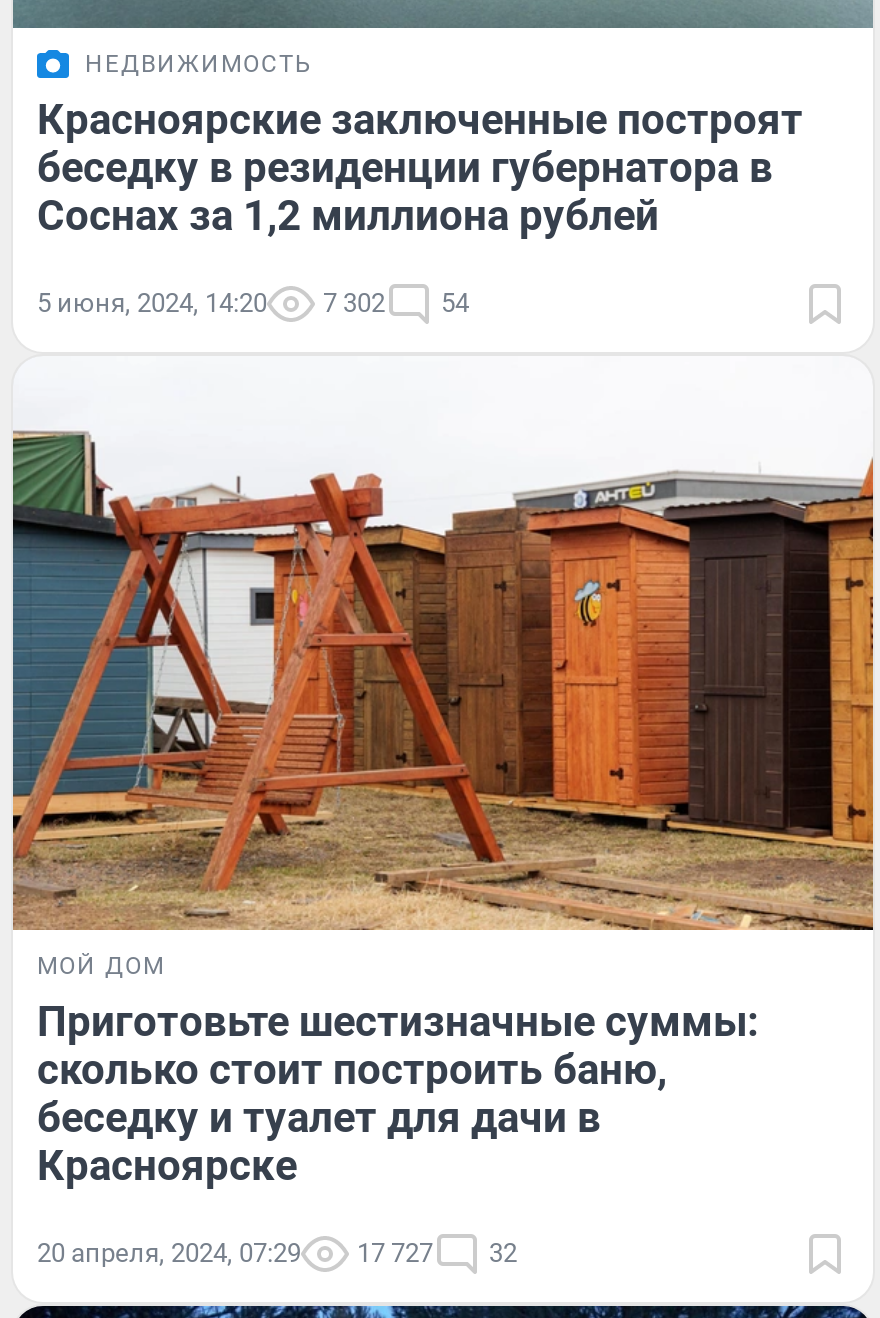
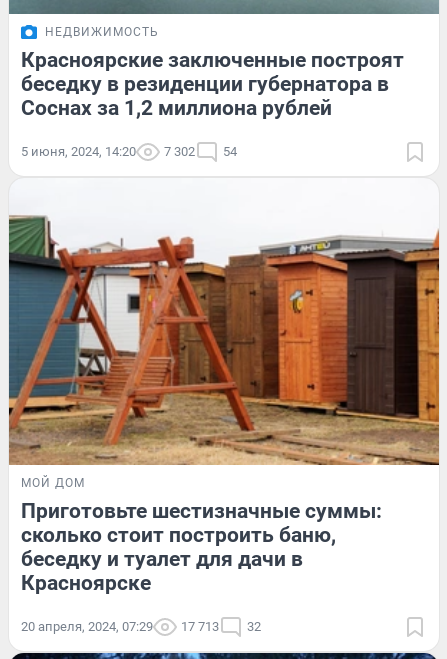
- 20 апреля, 2024, 07:29 17 727 32
+ 20 апреля, 2024, 07:29 17 713 32
